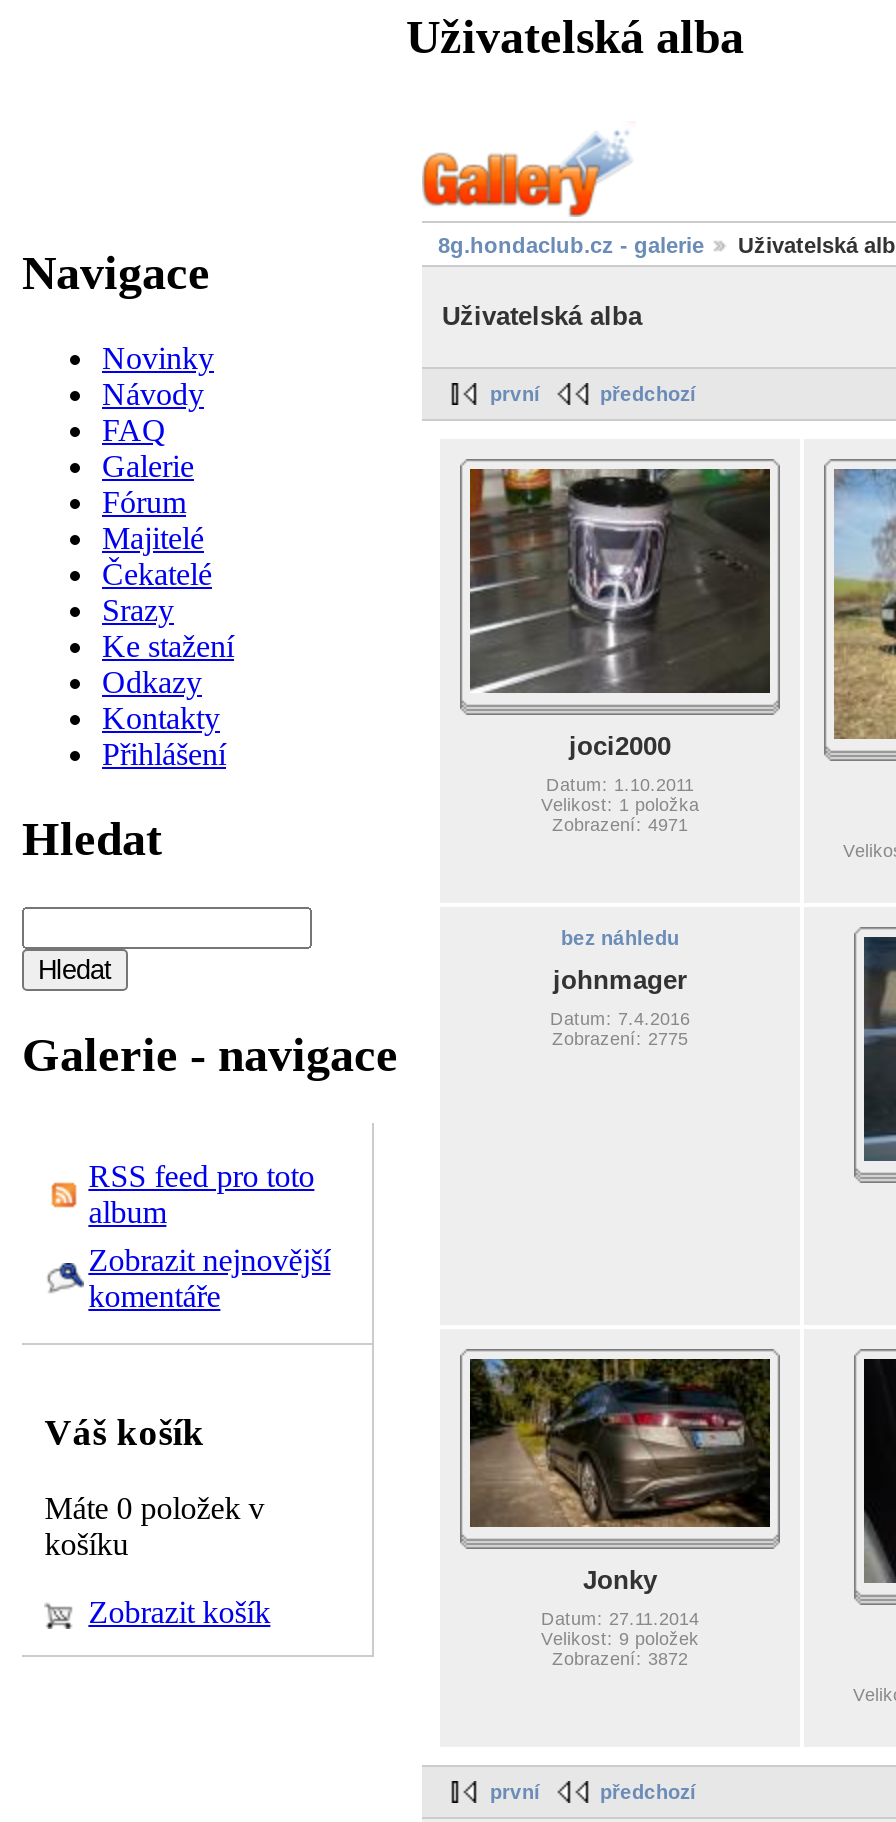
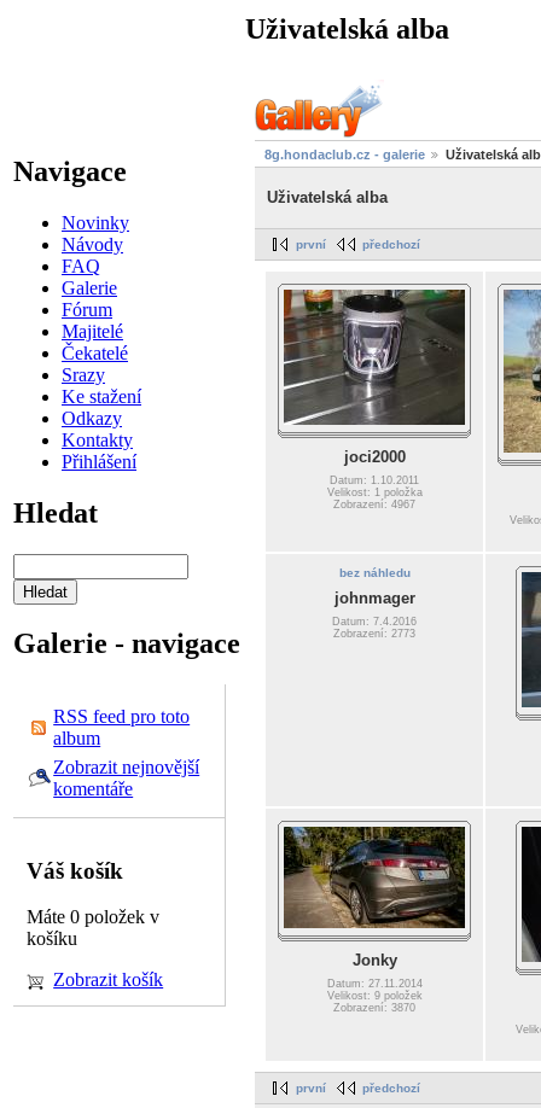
- Zobrazení: 4971
+ Zobrazení: 4967

- Zobrazení: 2775
+ Zobrazení: 2773

- Zobrazení: 3872
+ Zobrazení: 3870
